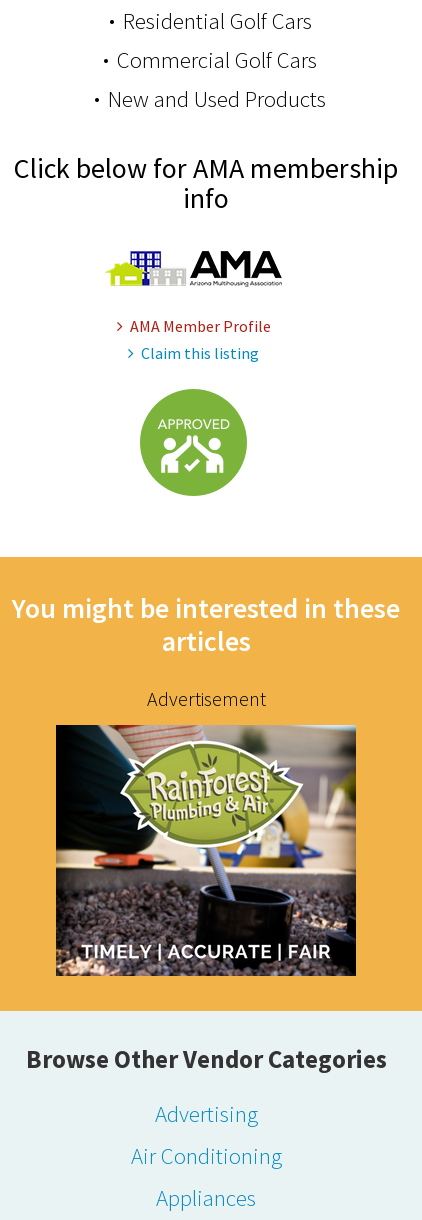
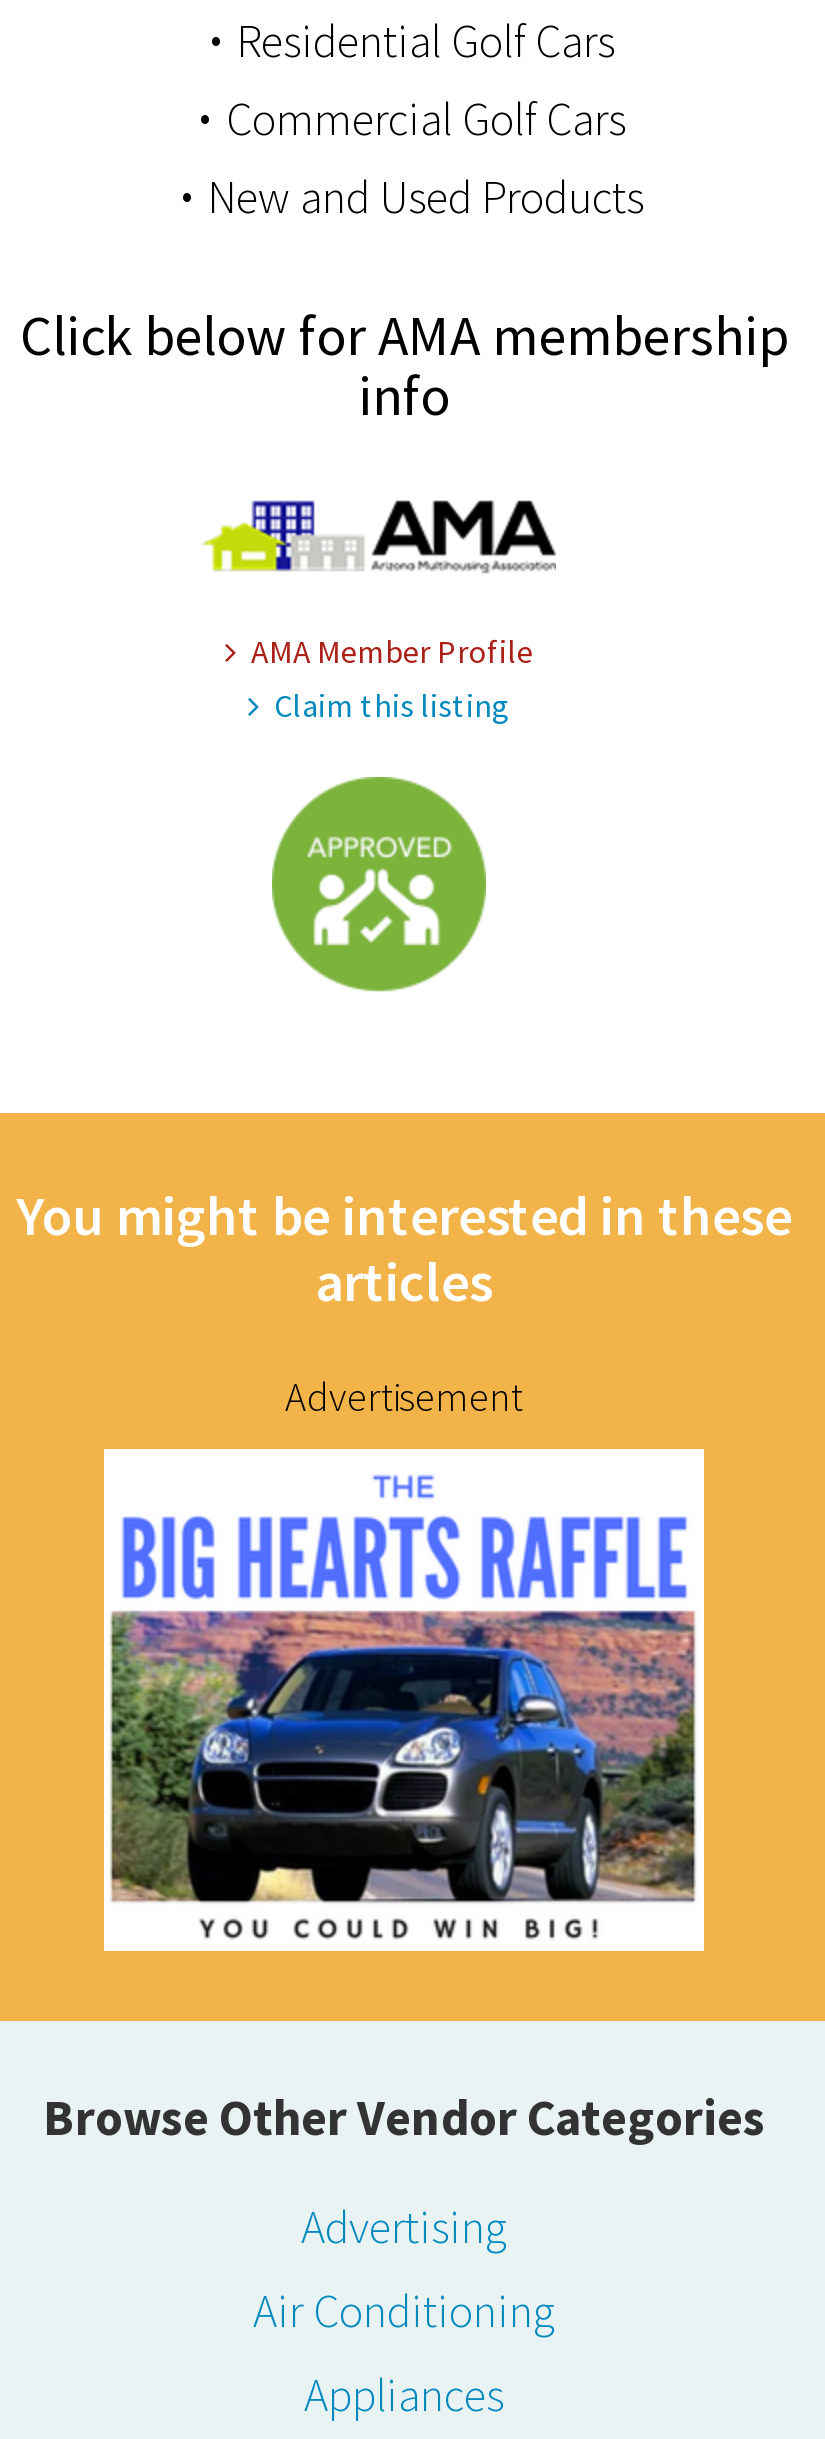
- [image]
+ [image]
